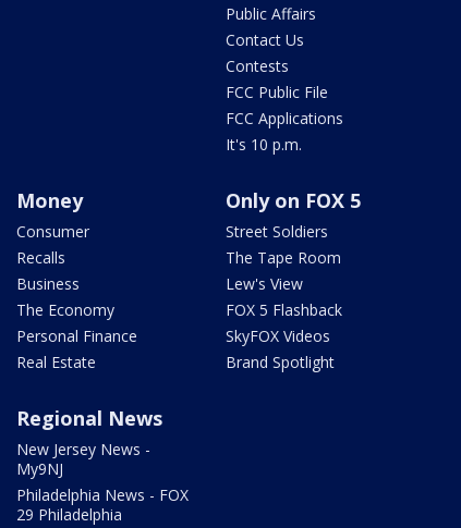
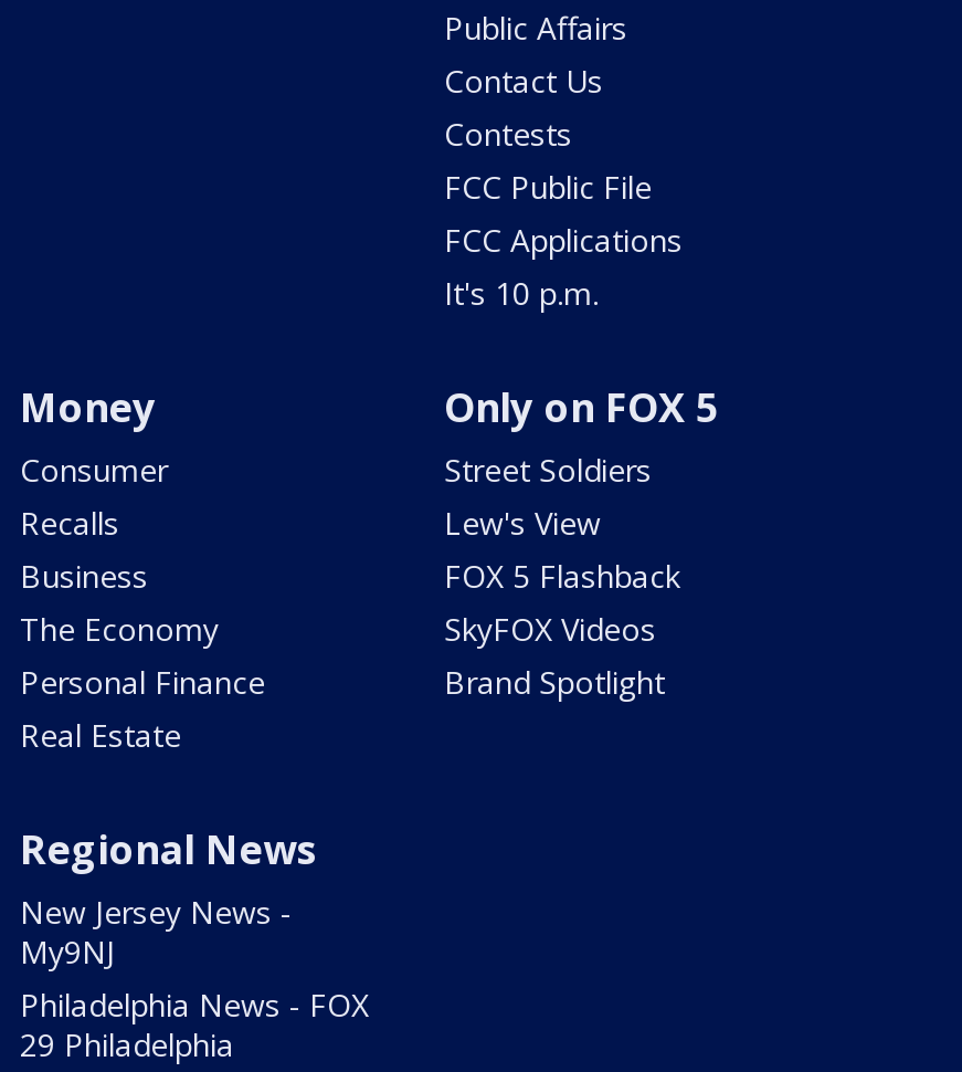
- The Tape Room

moved up: Lew's View | FOX 5 Flashback | SkyFOX Videos | Brand Spotlight
